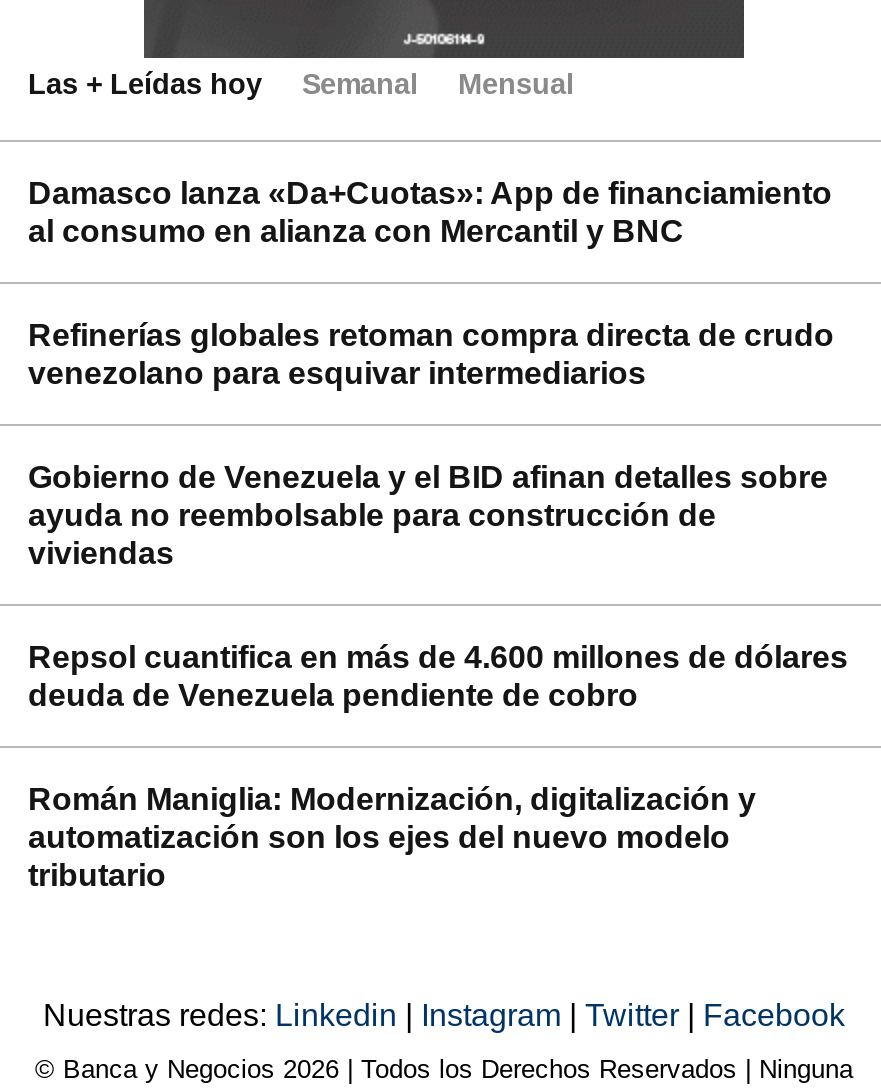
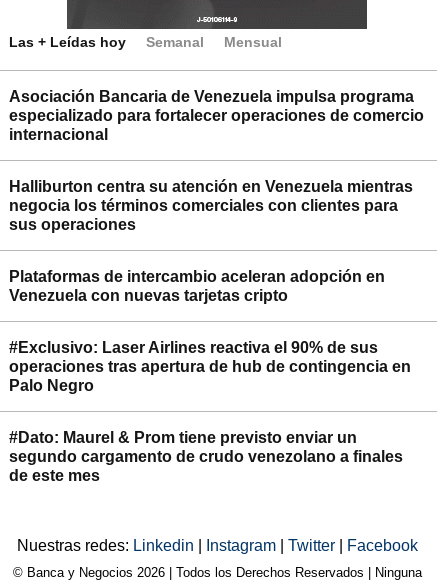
- Damasco lanza «Da+Cuotas»: App de financiamiento
- al consumo en alianza con Mercantil y BNC
+ Asociación Bancaria de Venezuela impulsa programa
+ especializado para fortalecer operaciones de comercio
+ internacional

- Refinerías globales retoman compra directa de crudo
- venezolano para esquivar intermediarios
+ Halliburton centra su atención en Venezuela mientras
+ negocia los términos comerciales con clientes para
+ sus operaciones

- Gobierno de Venezuela y el BID afinan detalles sobre
- ayuda no reembolsable para construcción de
- viviendas
+ Plataformas de intercambio aceleran adopción en
+ Venezuela con nuevas tarjetas cripto

- Repsol cuantifica en más de 4.600 millones de dólares
- deuda de Venezuela pendiente de cobro
+ #Exclusivo: Laser Airlines reactiva el 90% de sus
+ operaciones tras apertura de hub de contingencia en
+ Palo Negro

- Román Maniglia: Modernización, digitalización y
- automatización son los ejes del nuevo modelo
- tributario
+ #Dato: Maurel & Prom tiene previsto enviar un
+ segundo cargamento de crudo venezolano a finales
+ de este mes
